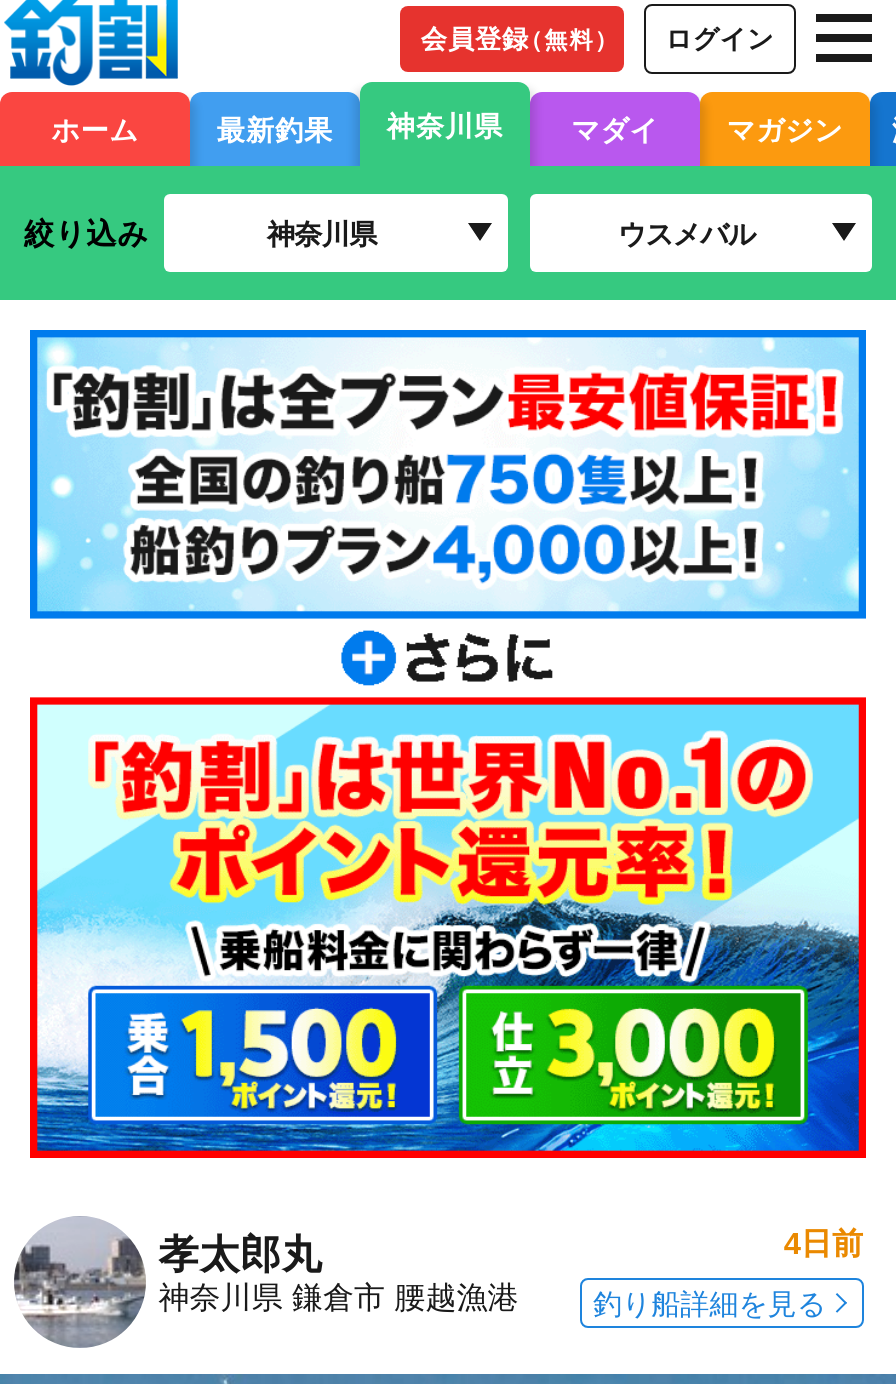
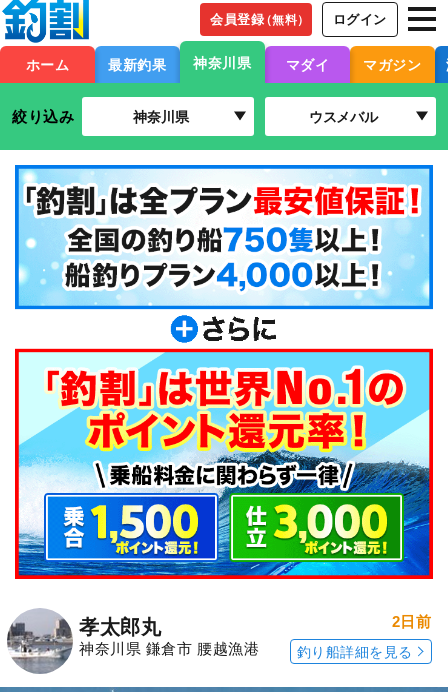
- 4日前
+ 2日前
